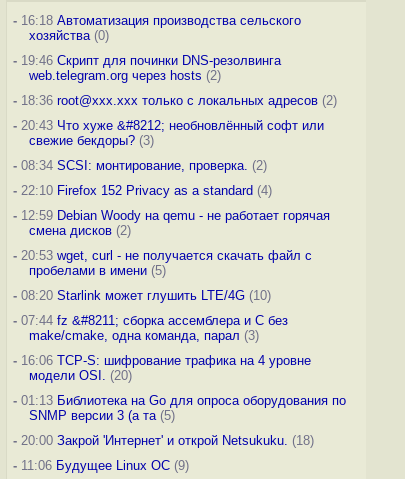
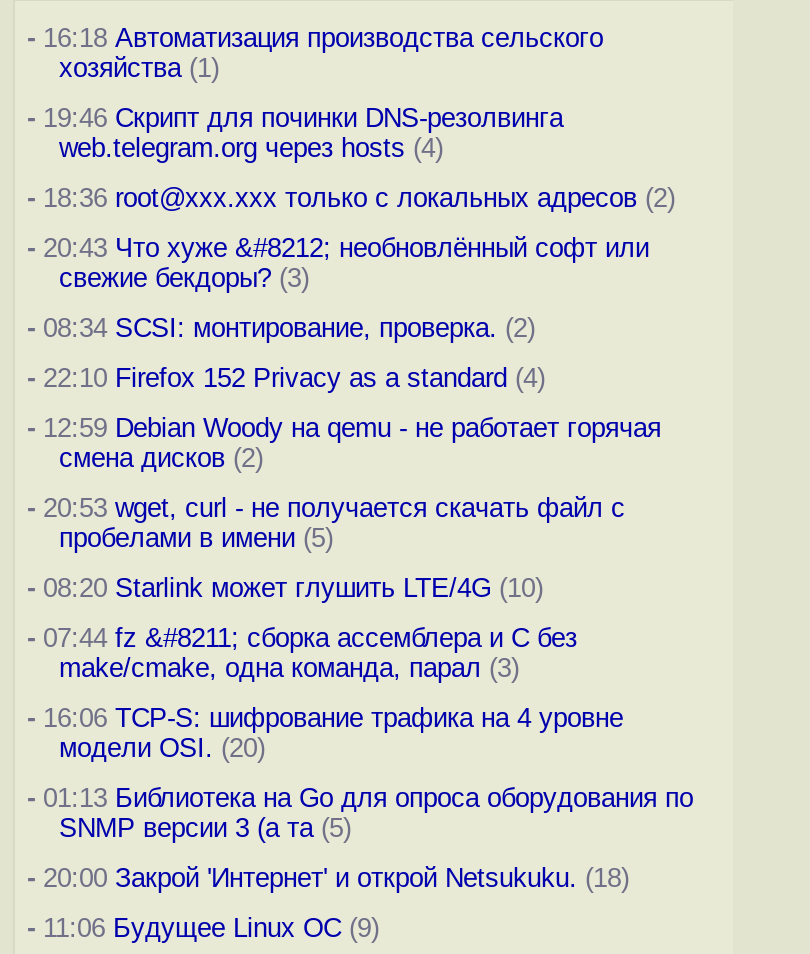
- хозяйства (0)
+ хозяйства (1)

- web.telegram.org через hosts (2)
+ web.telegram.org через hosts (4)
